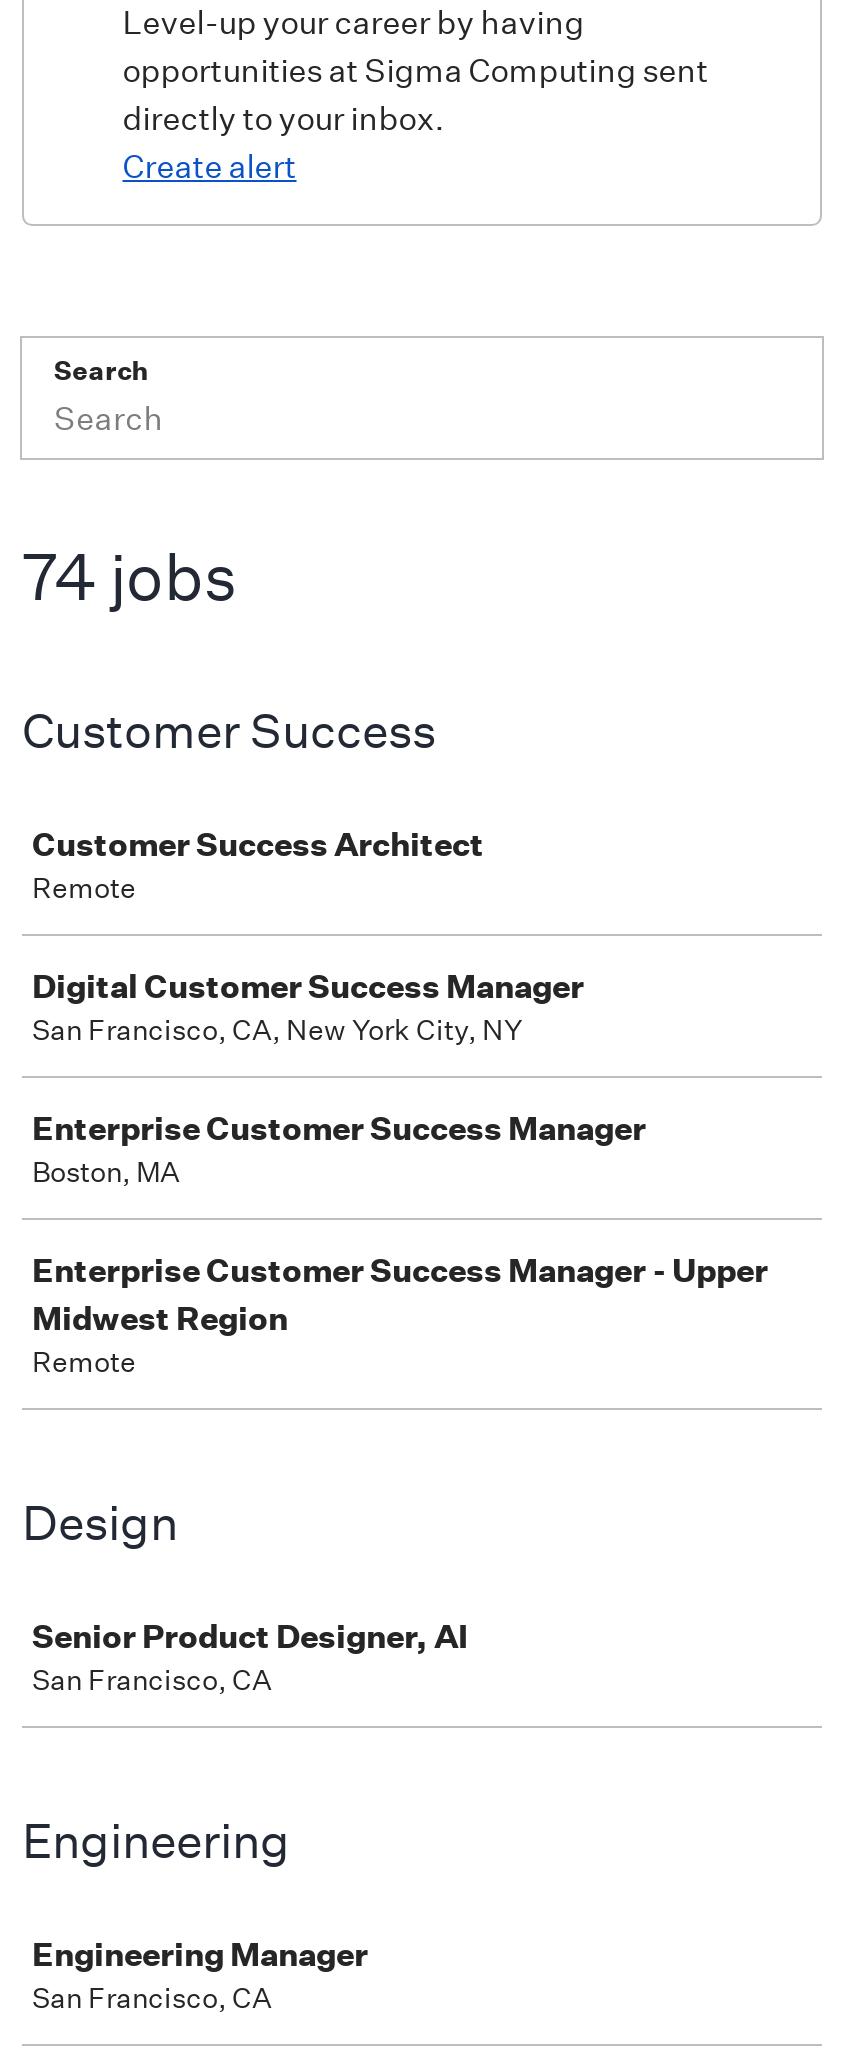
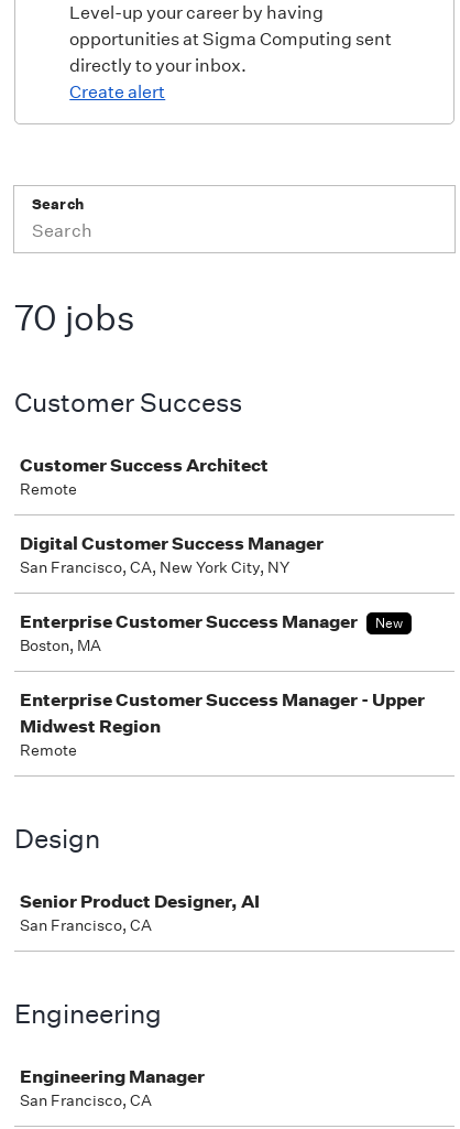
- 74 jobs
+ 70 jobs

+ New
